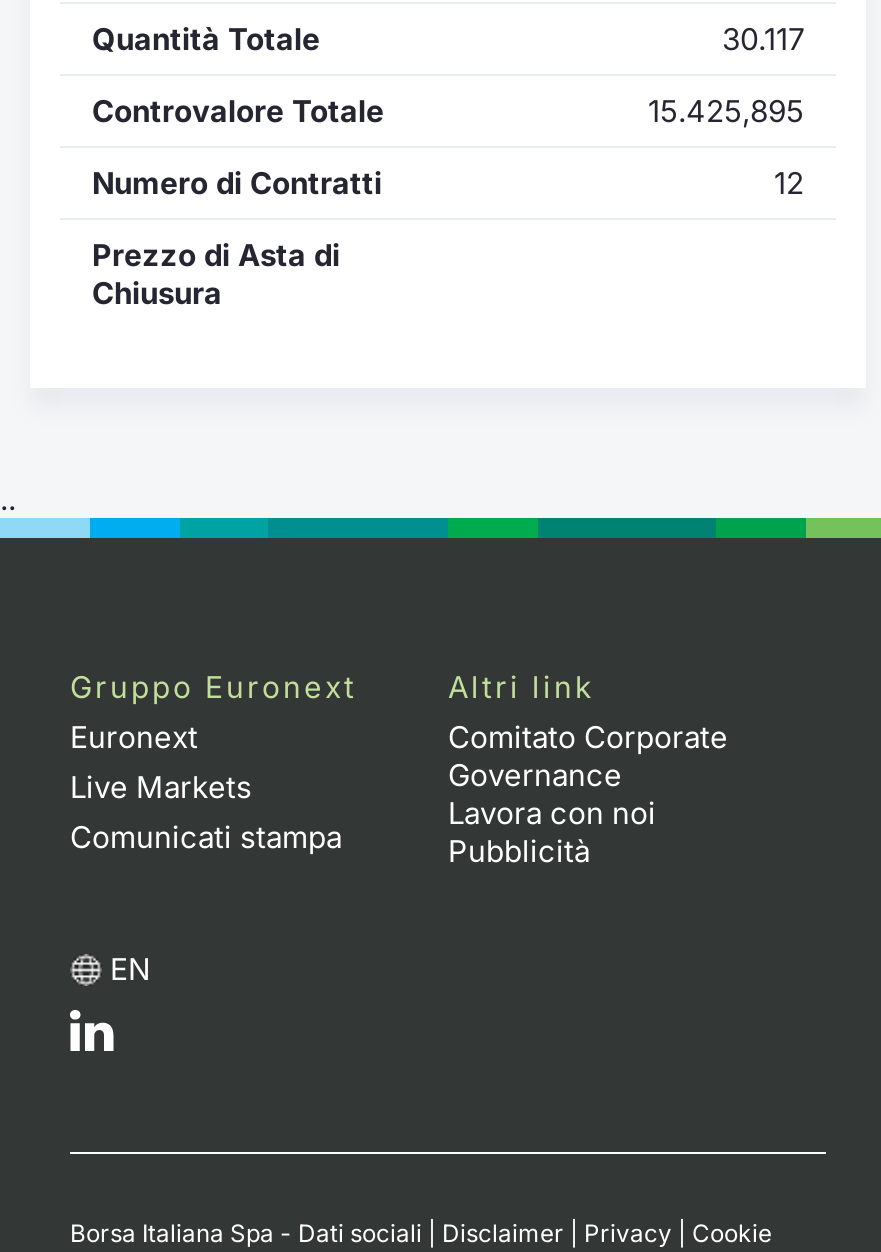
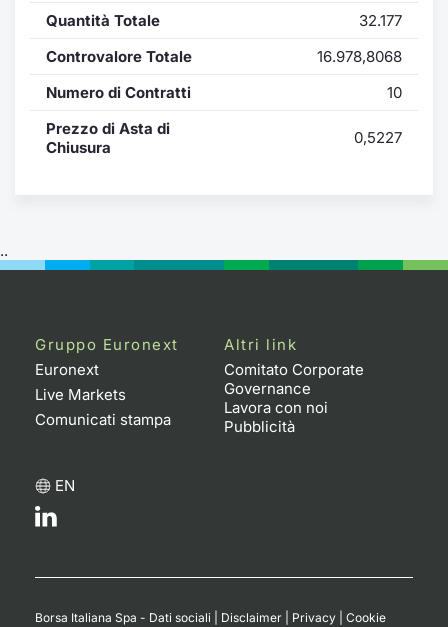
- 30.117
+ 32.177

- 15.425,895
+ 16.978,8068

- 12
+ 10

+ 0,5227
